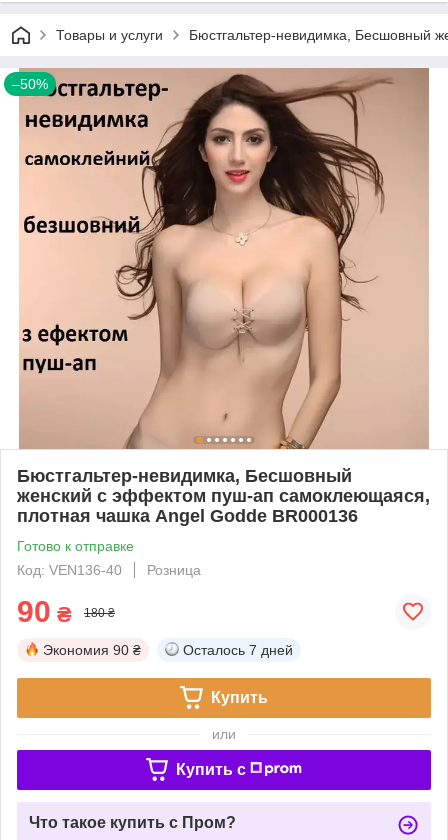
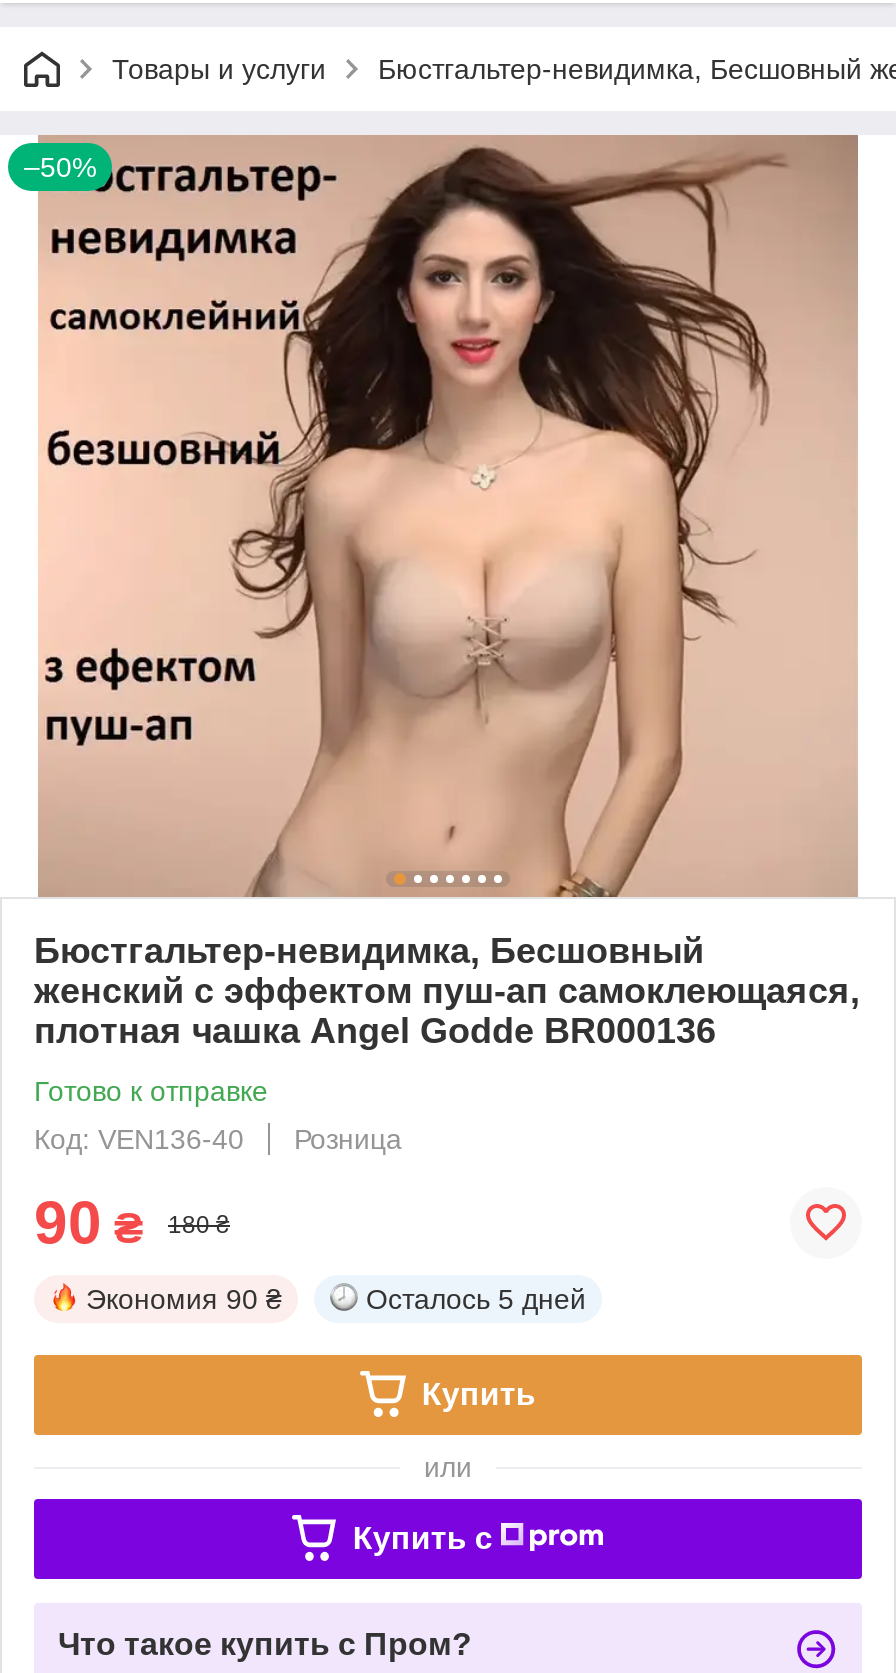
- Осталось 7 дней
+ Осталось 5 дней
